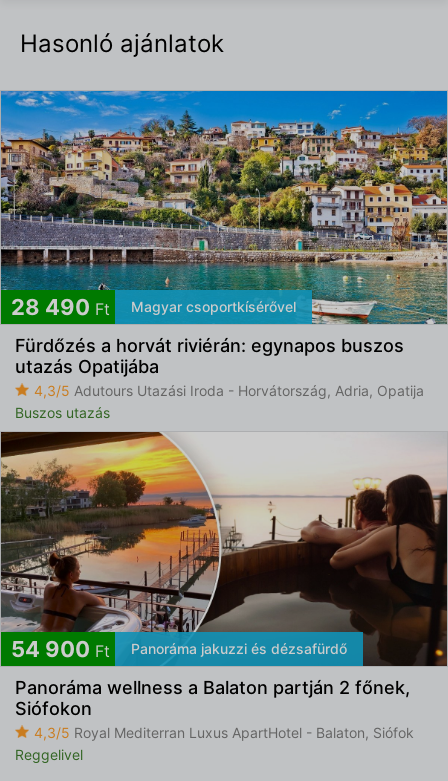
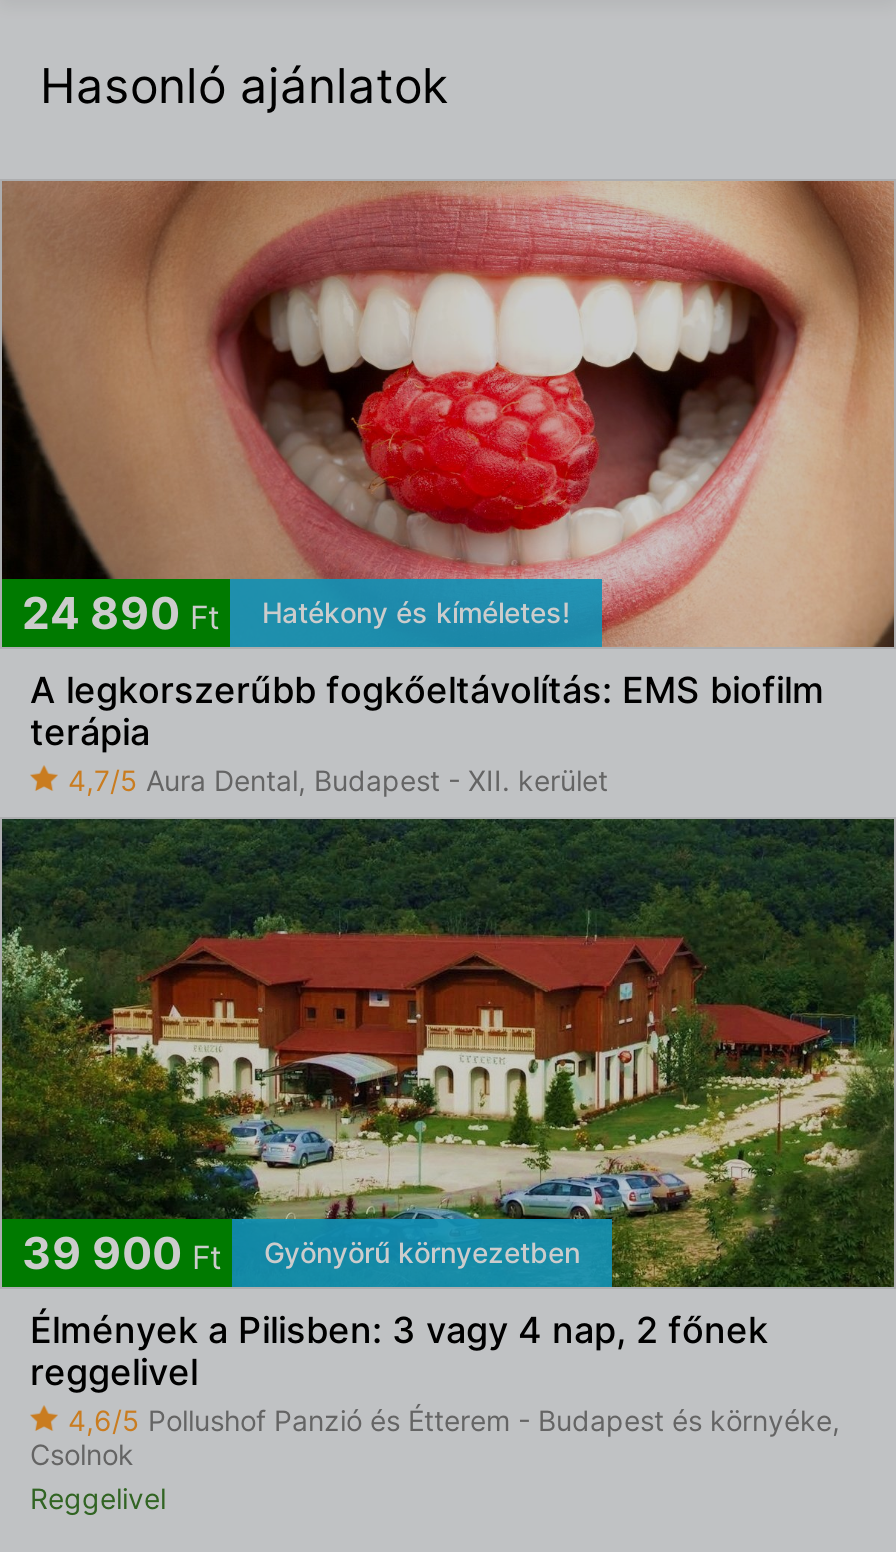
- [image]
- 28 490 Ft
- Magyar csoportkísérővel
+ [image]
+ 24 890 Ft
+ Hatékony és kíméletes!

- Fürdőzés a horvát riviérán: egynapos buszos
- utazás Opatijába
- 4,3/5 Adutours Utazási Iroda - Horvátország, Adria, Opatija
- Buszos utazás
+ A legkorszerűbb fogkőeltávolítás: EMS biofilm
+ terápia
+ 4,7/5 Aura Dental, Budapest - XII. kerület

- [image]
- 54 900 Ft
- Panoráma jakuzzi és dézsafürdő
+ [image]
+ 39 900 Ft
+ Gyönyörű környezetben

- Panoráma wellness a Balaton partján 2 főnek,
- Siófokon
- 4,3/5 Royal Mediterran Luxus ApartHotel - Balaton, Siófok
+ Élmények a Pilisben: 3 vagy 4 nap, 2 főnek
+ reggelivel
+ 4,6/5 Pollushof Panzió és Étterem - Budapest és környéke,
+ Csolnok
